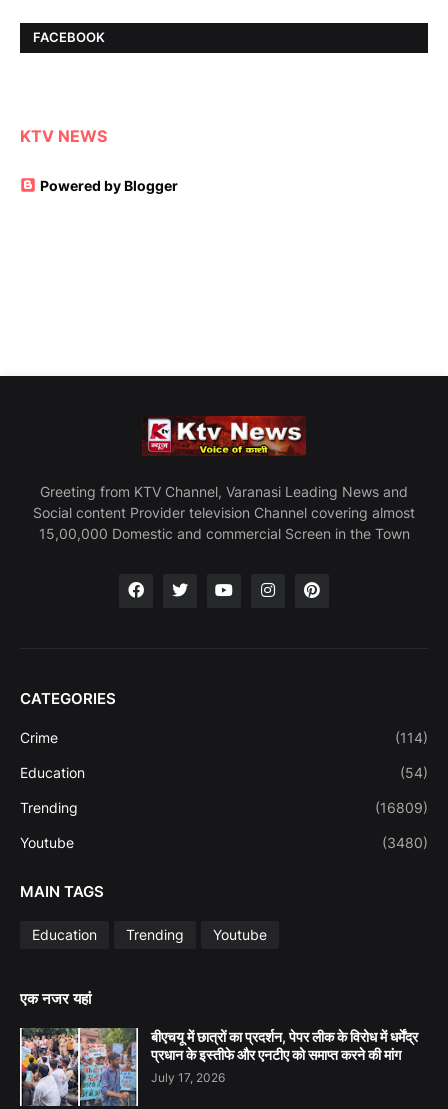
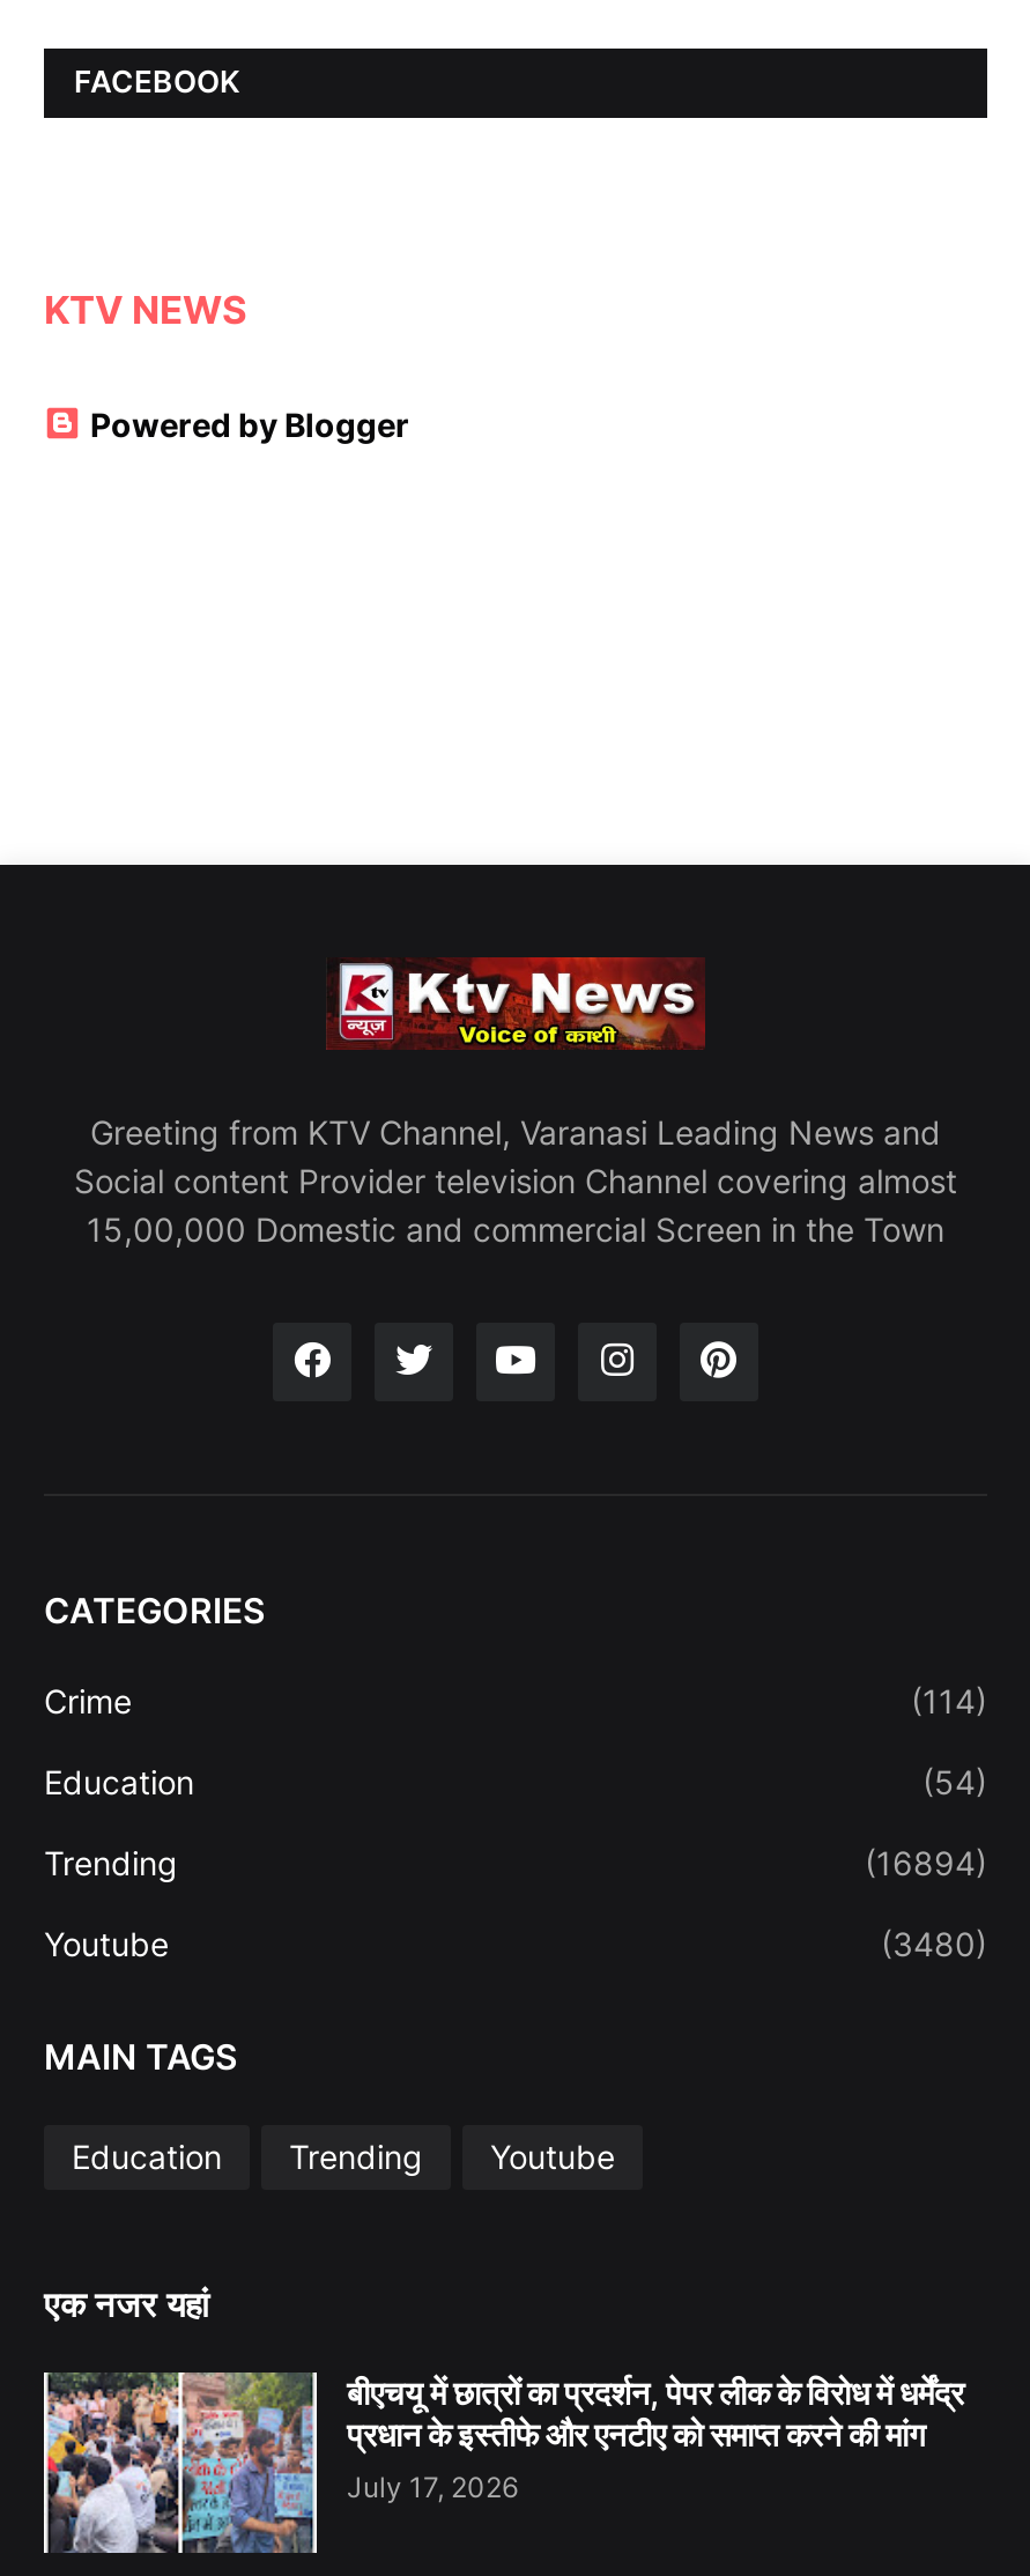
- (16809)
+ (16894)
